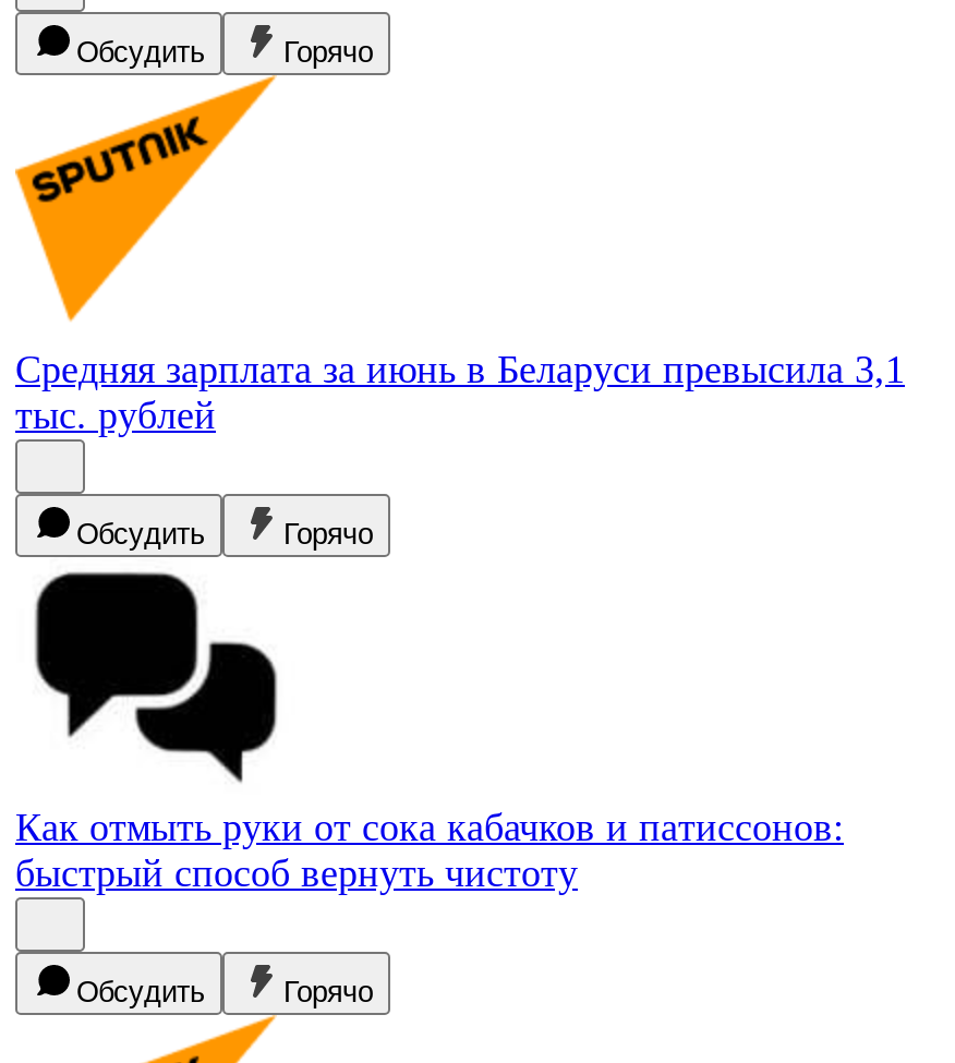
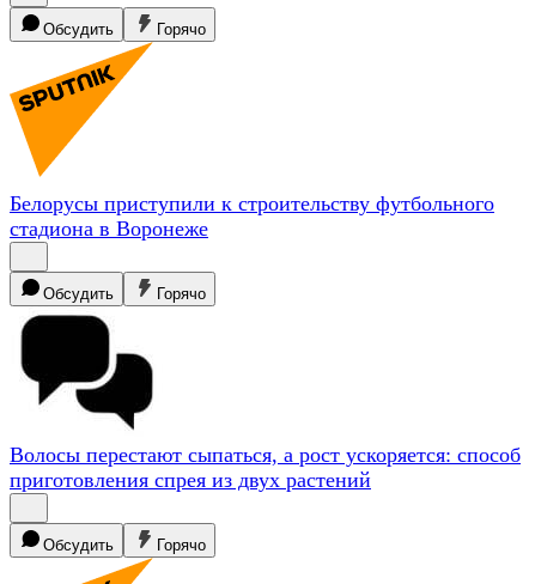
- Средняя зарплата за июнь в Беларуси превысила 3,1
- тыс. рублей
+ Белорусы приступили к строительству футбольного
+ стадиона в Воронеже

- Как отмыть руки от сока кабачков и патиссонов:
- быстрый способ вернуть чистоту
+ Волосы перестают сыпаться, а рост ускоряется: способ
+ приготовления спрея из двух растений
